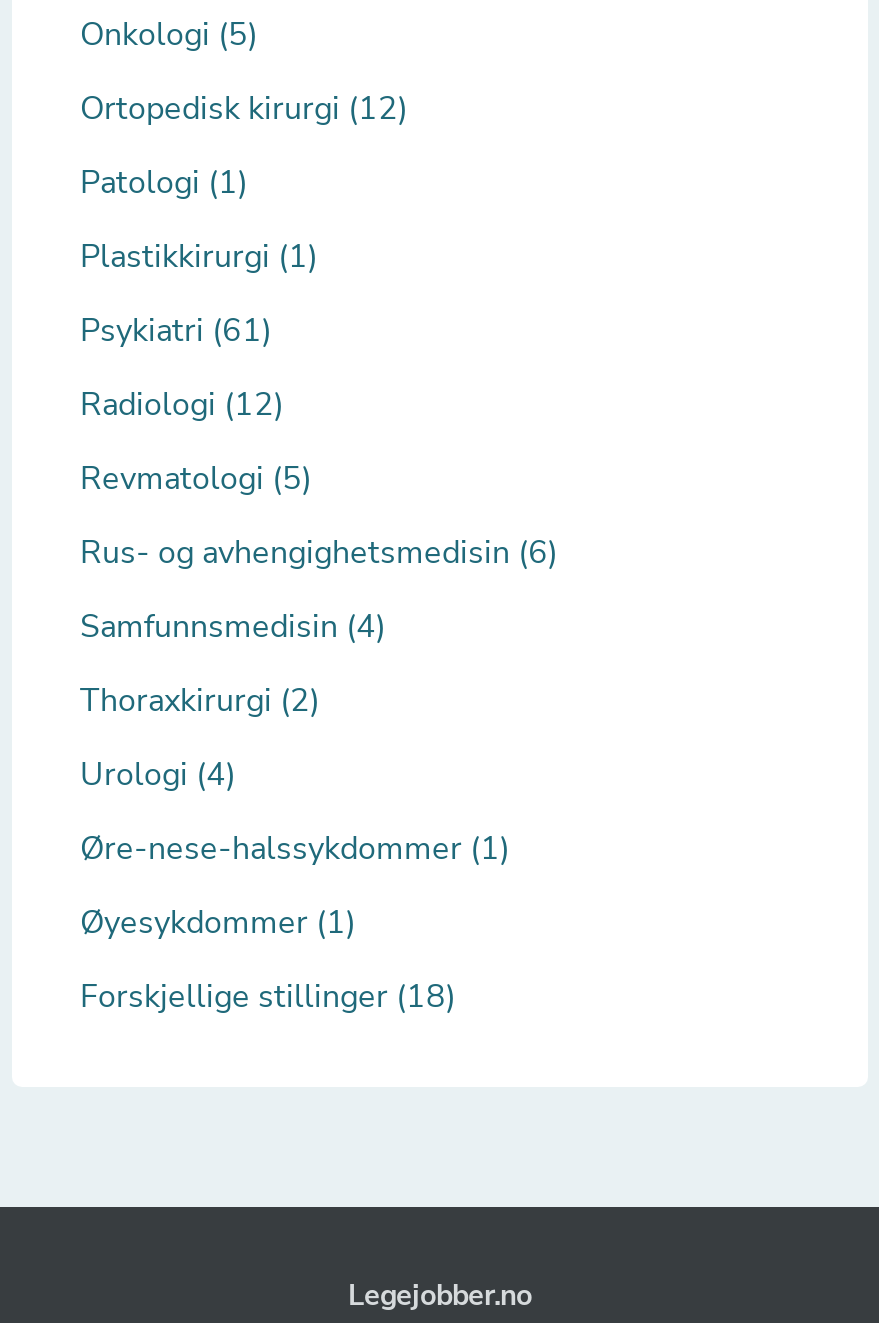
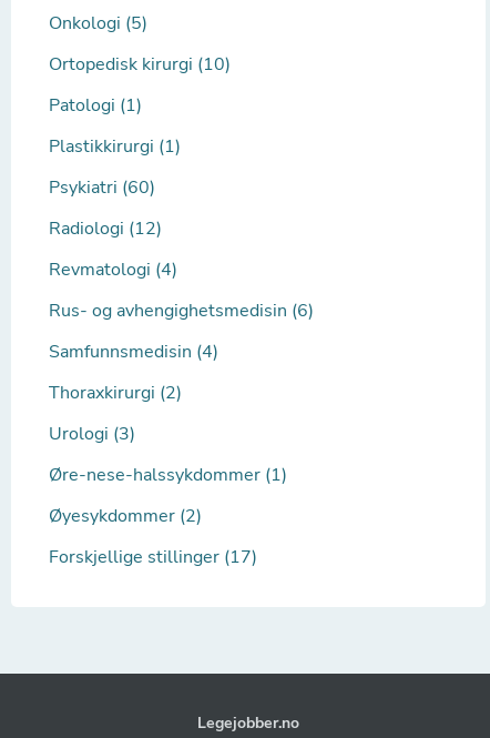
- Ortopedisk kirurgi (12)
+ Ortopedisk kirurgi (10)

- Psykiatri (61)
+ Psykiatri (60)

- Revmatologi (5)
+ Revmatologi (4)

- Urologi (4)
+ Urologi (3)

- Øyesykdommer (1)
+ Øyesykdommer (2)

- Forskjellige stillinger (18)
+ Forskjellige stillinger (17)
